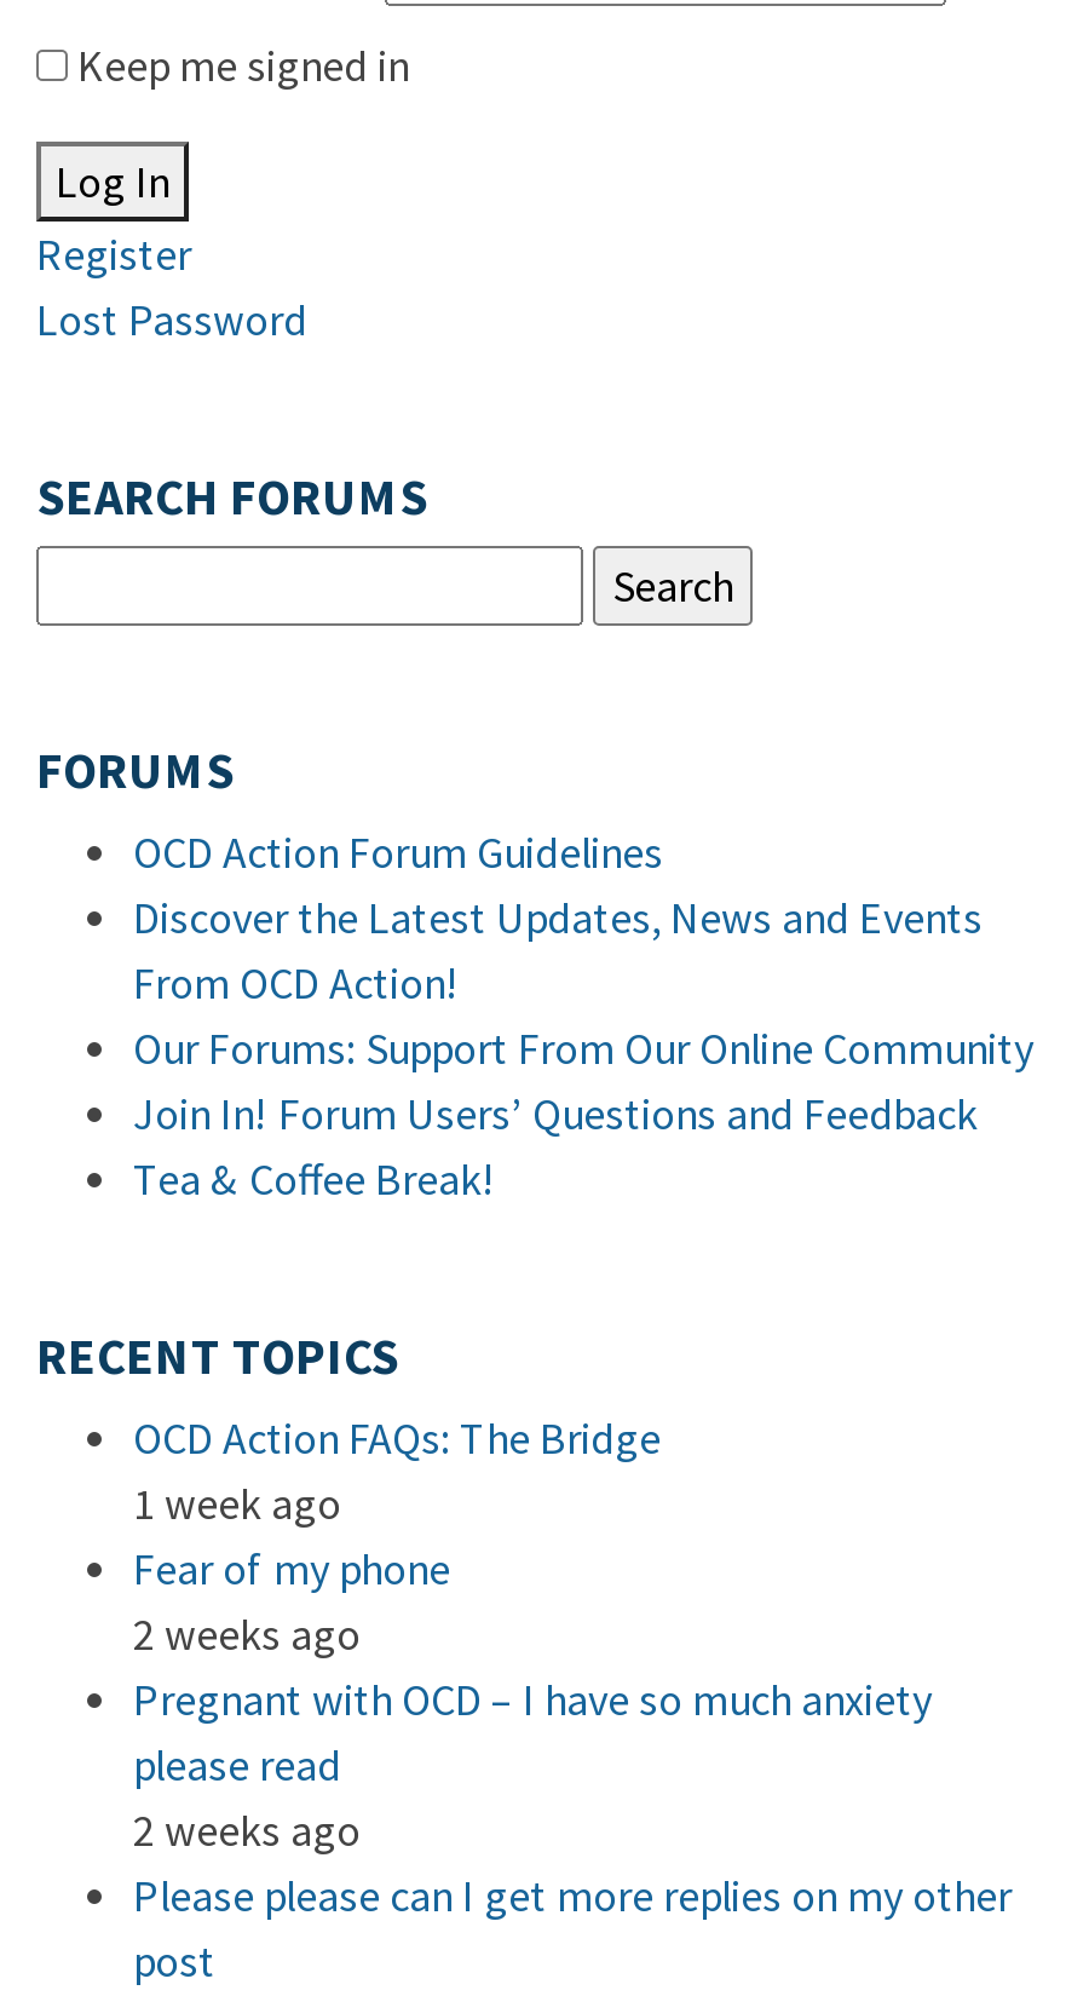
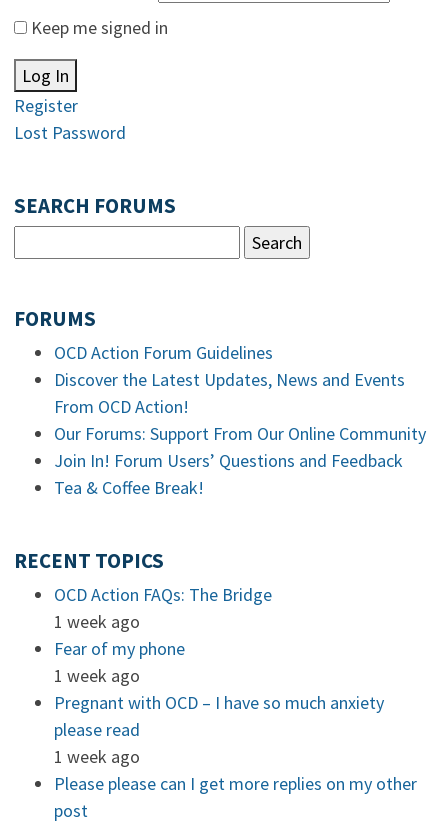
- 2 weeks ago
+ 1 week ago

- 2 weeks ago
+ 1 week ago
